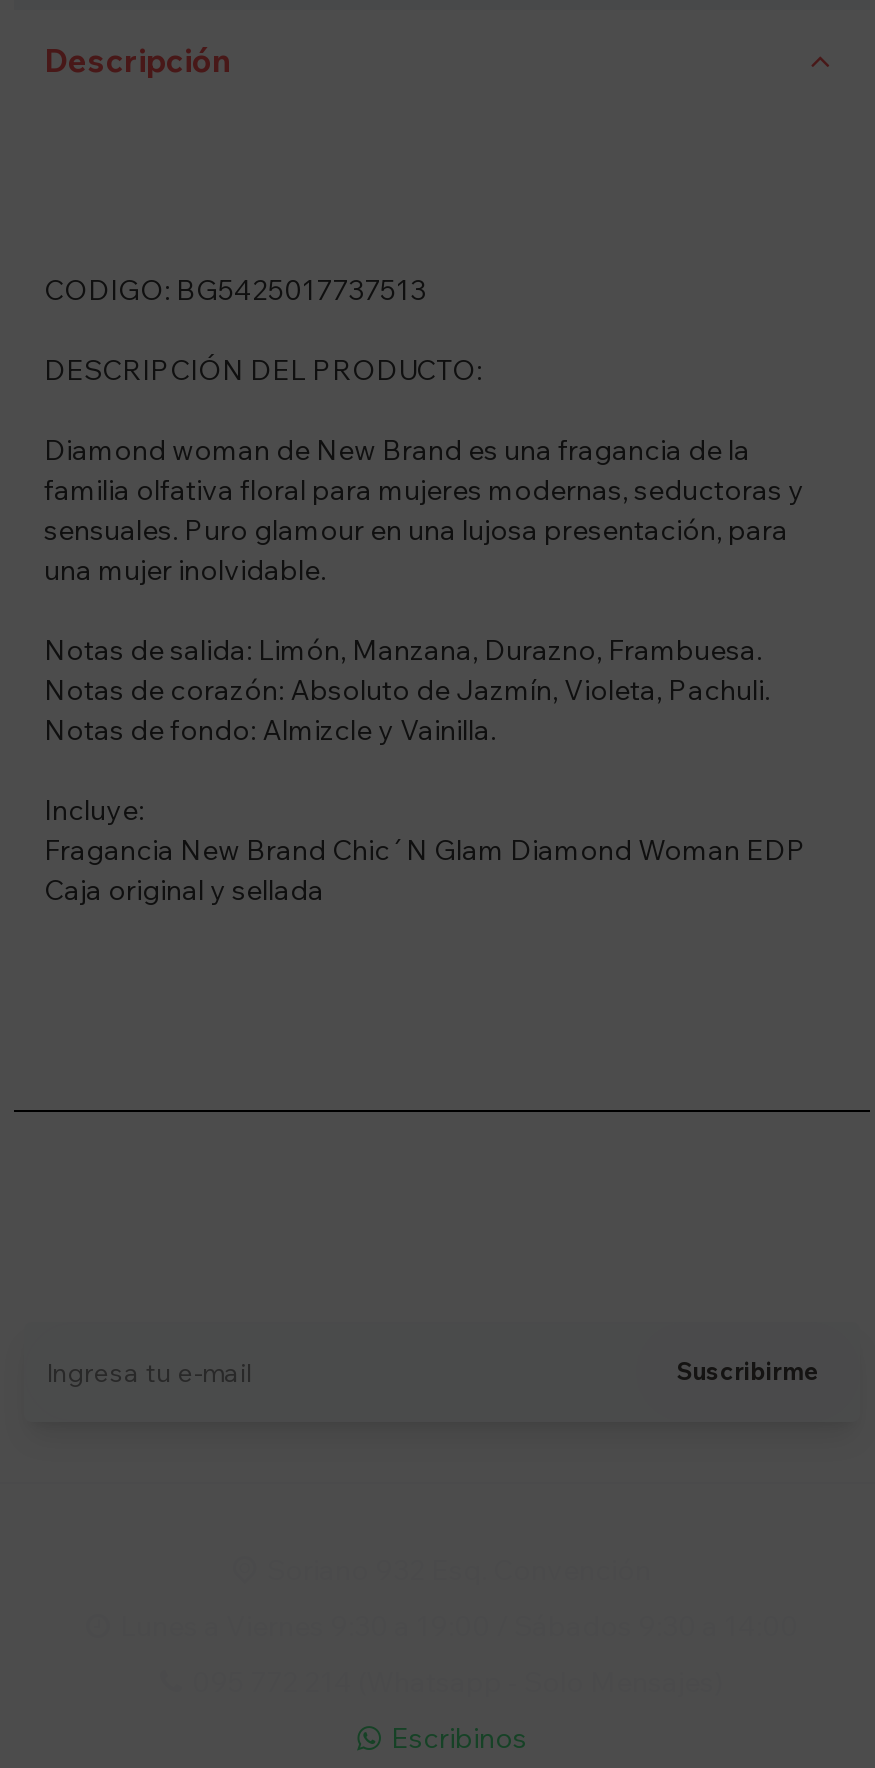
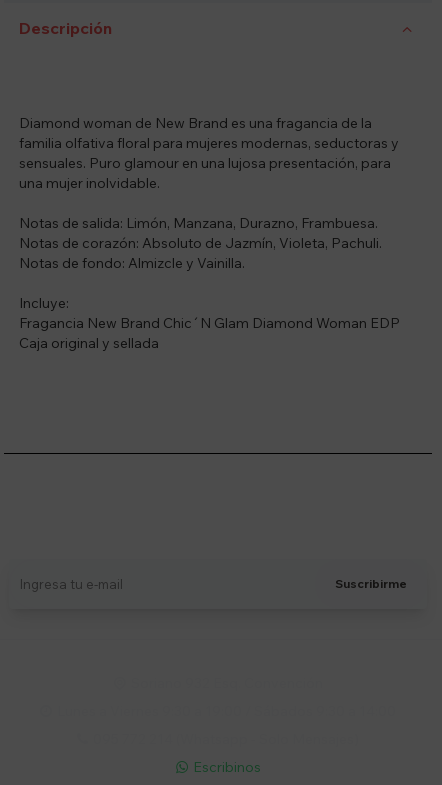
- CODIGO: BG5425017737513
- DESCRIPCIÓN DEL PRODUCTO:
